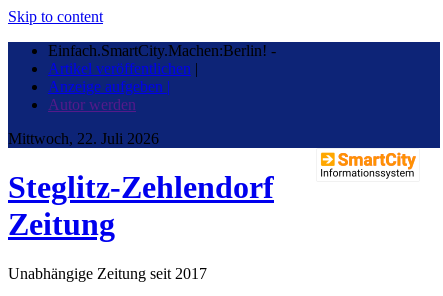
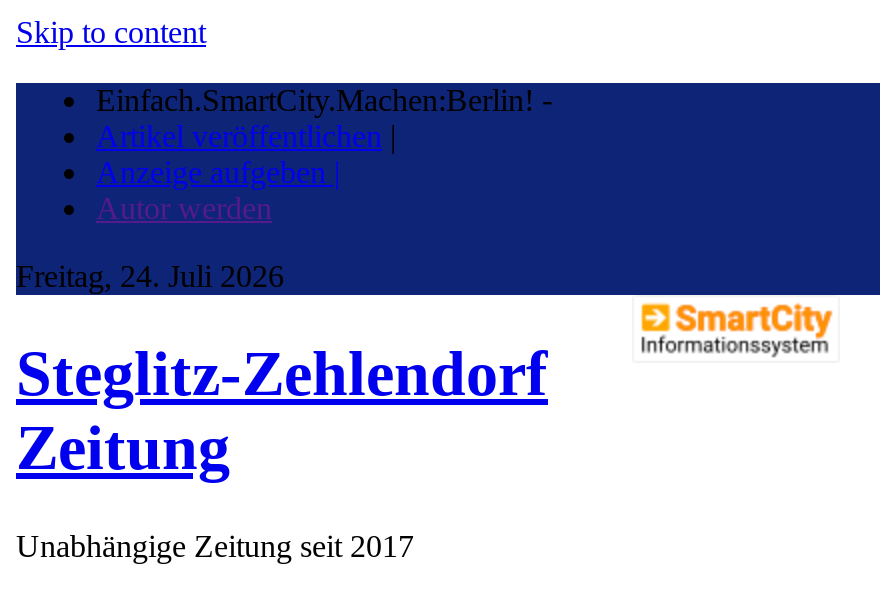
- Mittwoch, 22. Juli 2026
+ Freitag, 24. Juli 2026
